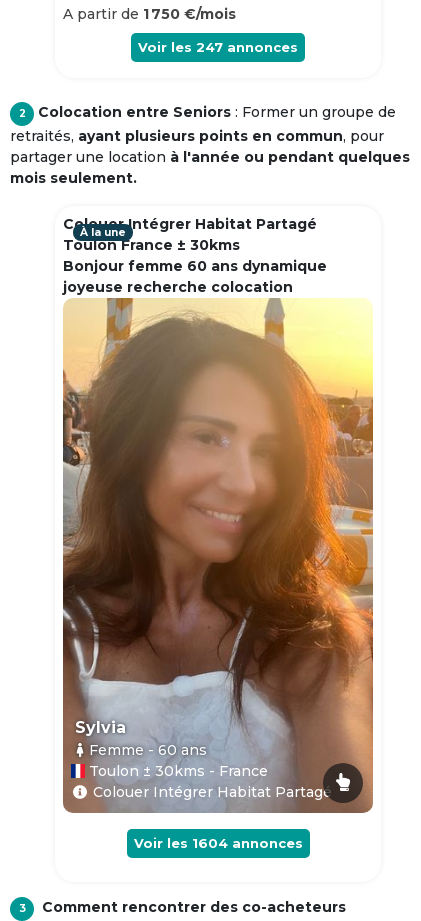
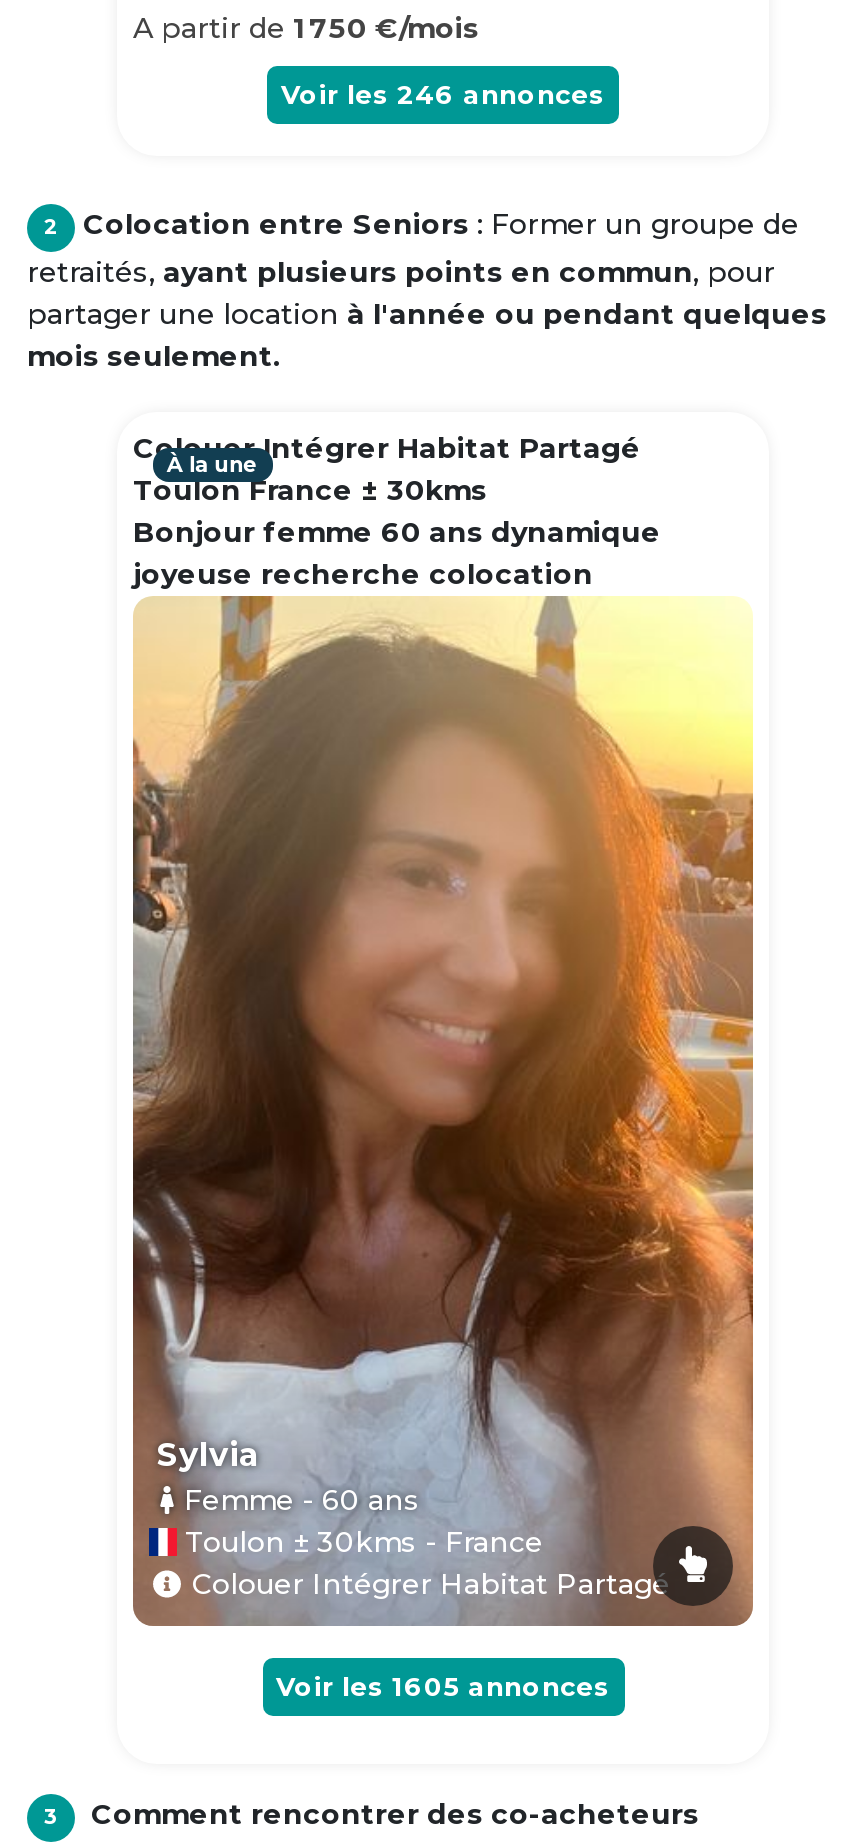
- Voir les 247 annonces
+ Voir les 246 annonces

- Voir les 1604 annonces
+ Voir les 1605 annonces
